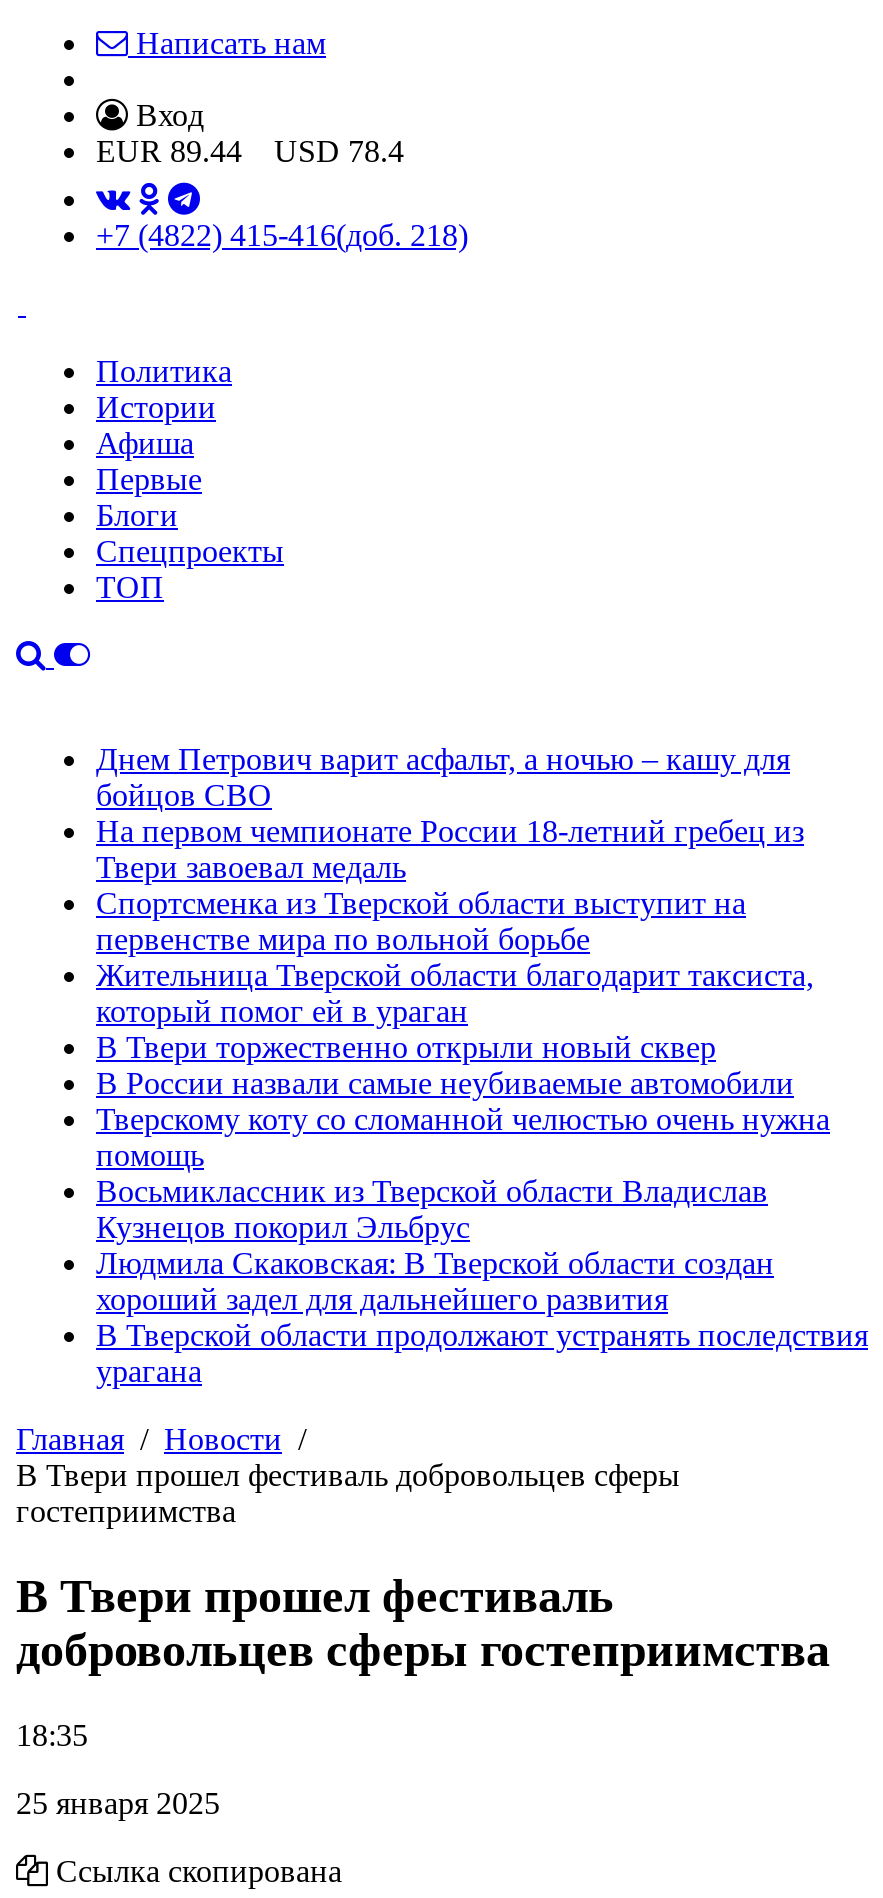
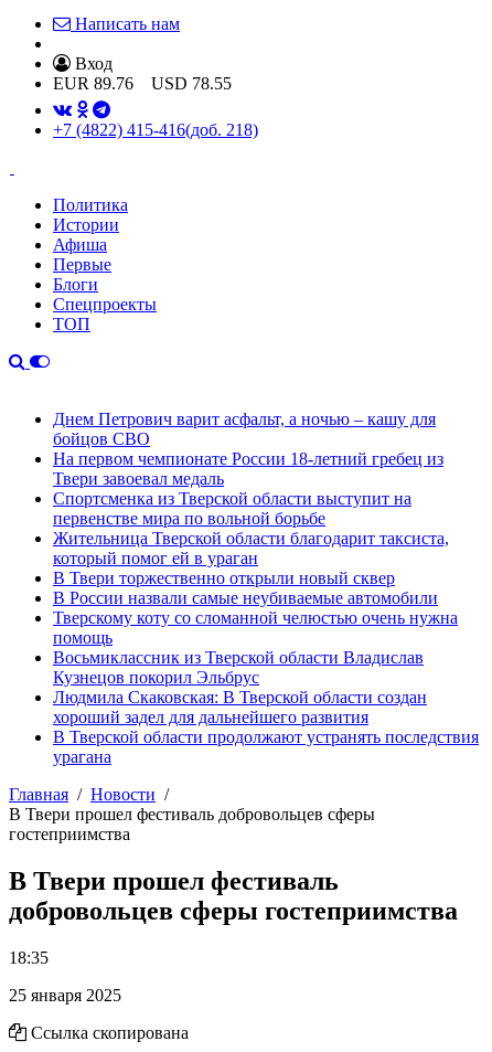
- EUR 89.44 USD 78.4
+ EUR 89.76 USD 78.55
